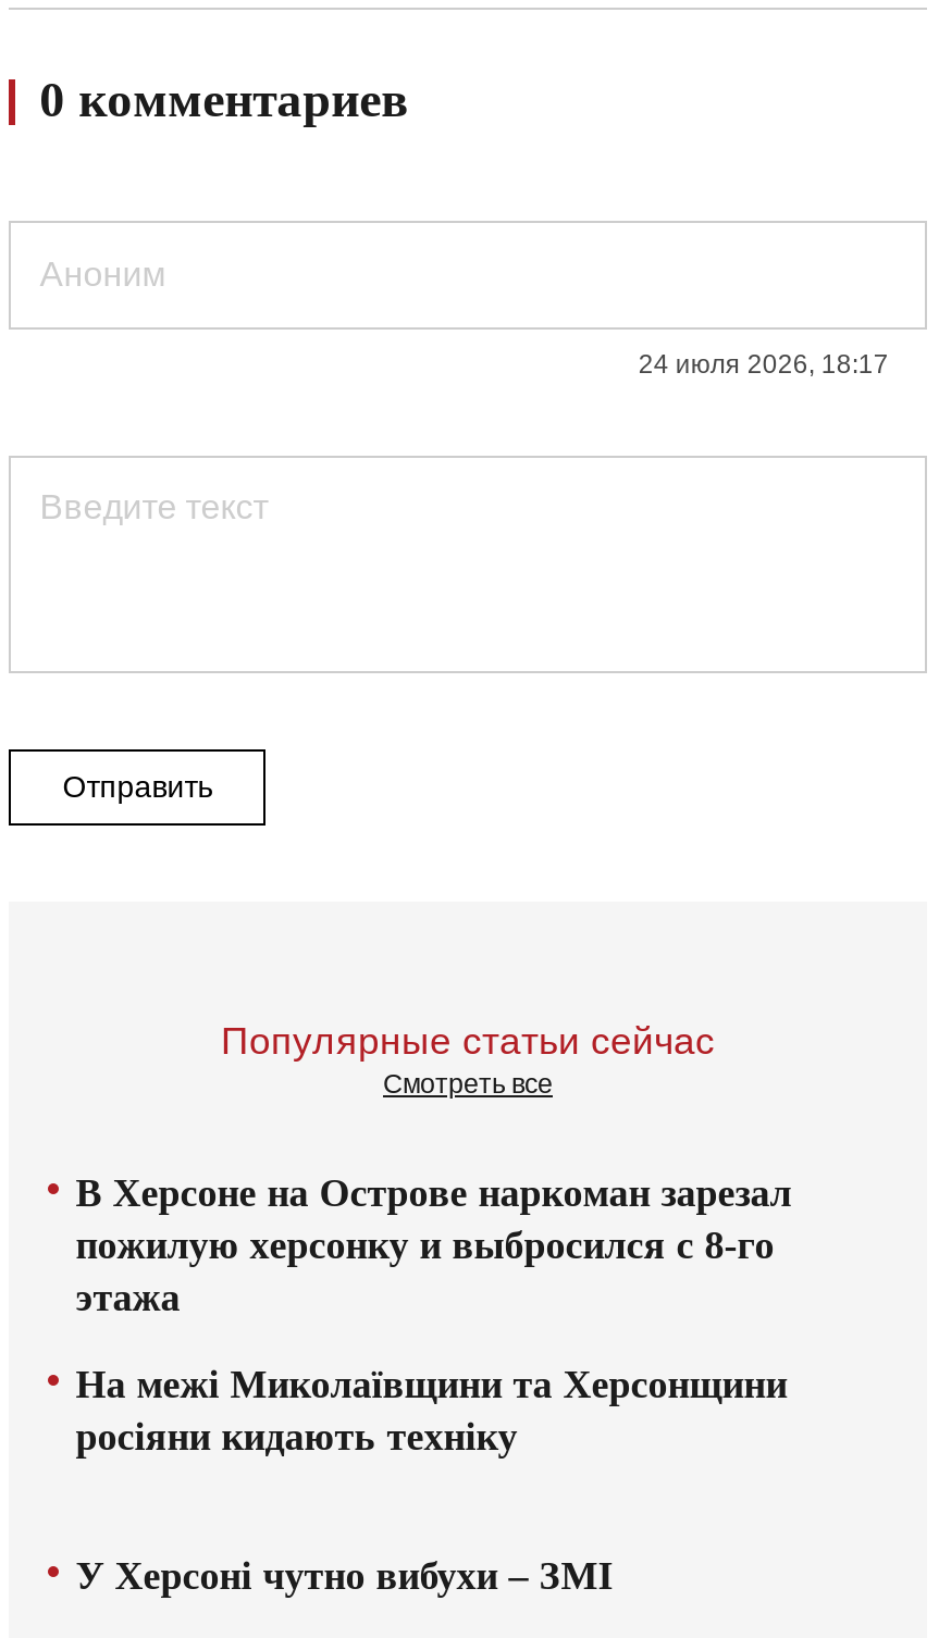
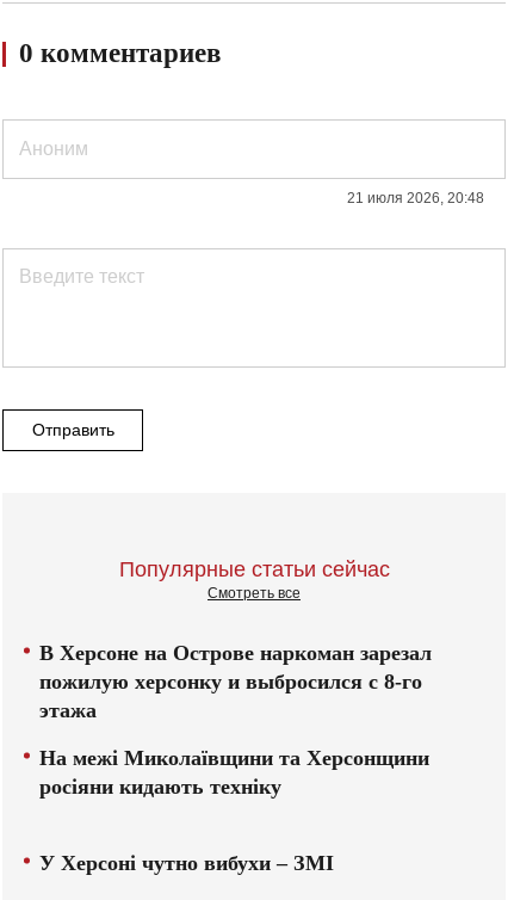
- 24 июля 2026, 18:17
+ 21 июля 2026, 20:48
